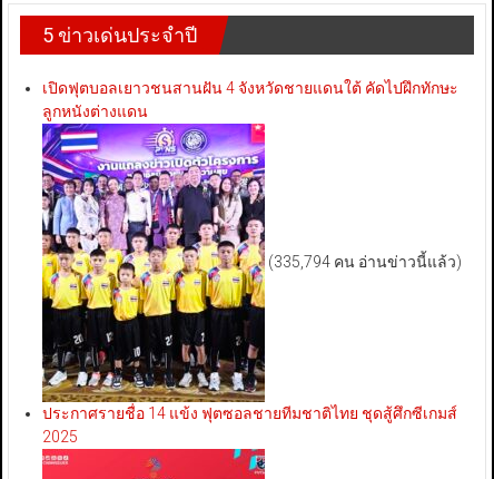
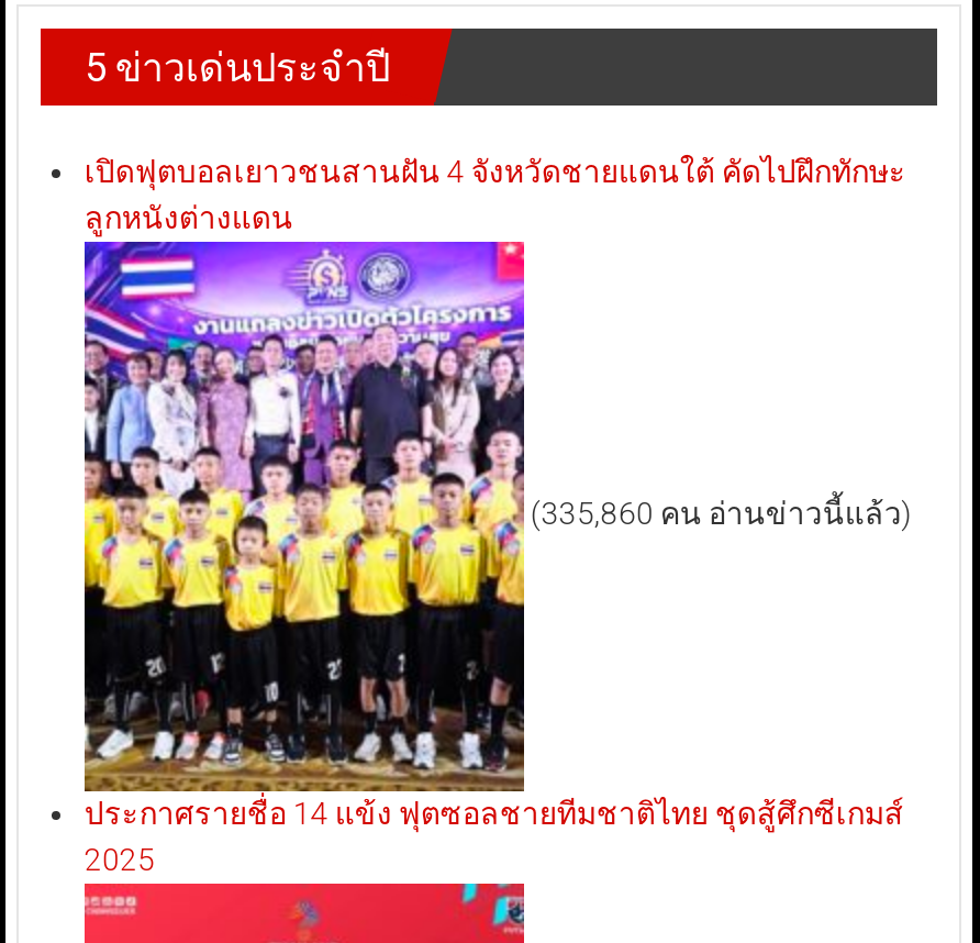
- (335,794 คน อ่านข่าวนี้แล้ว)
+ (335,860 คน อ่านข่าวนี้แล้ว)
